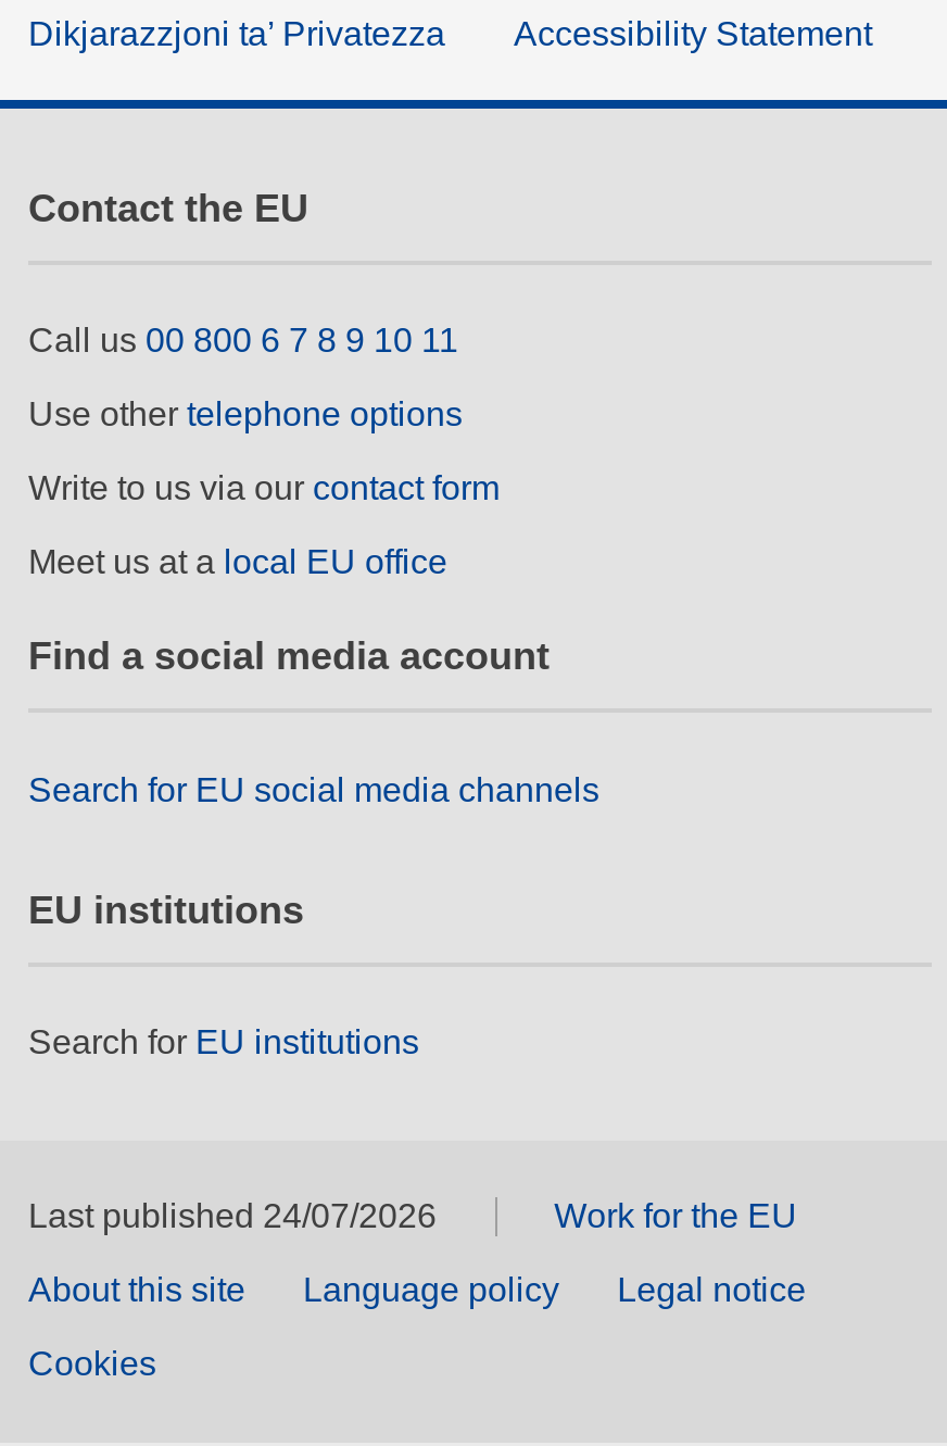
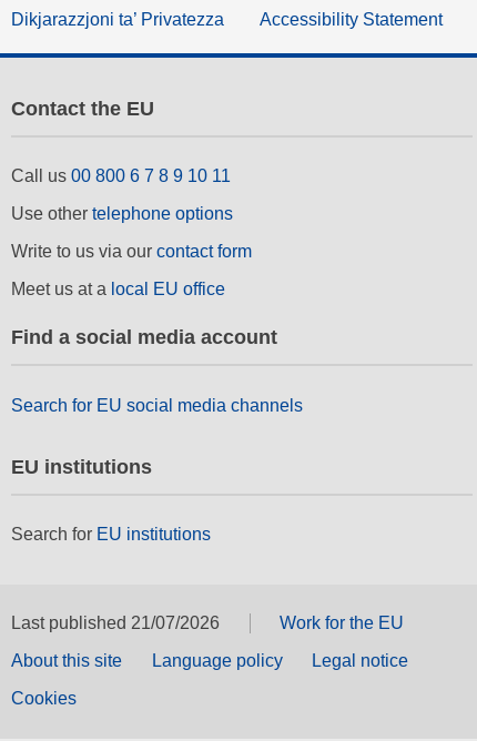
- Last published 24/07/2026
+ Last published 21/07/2026
